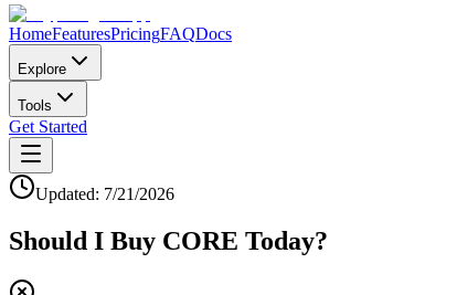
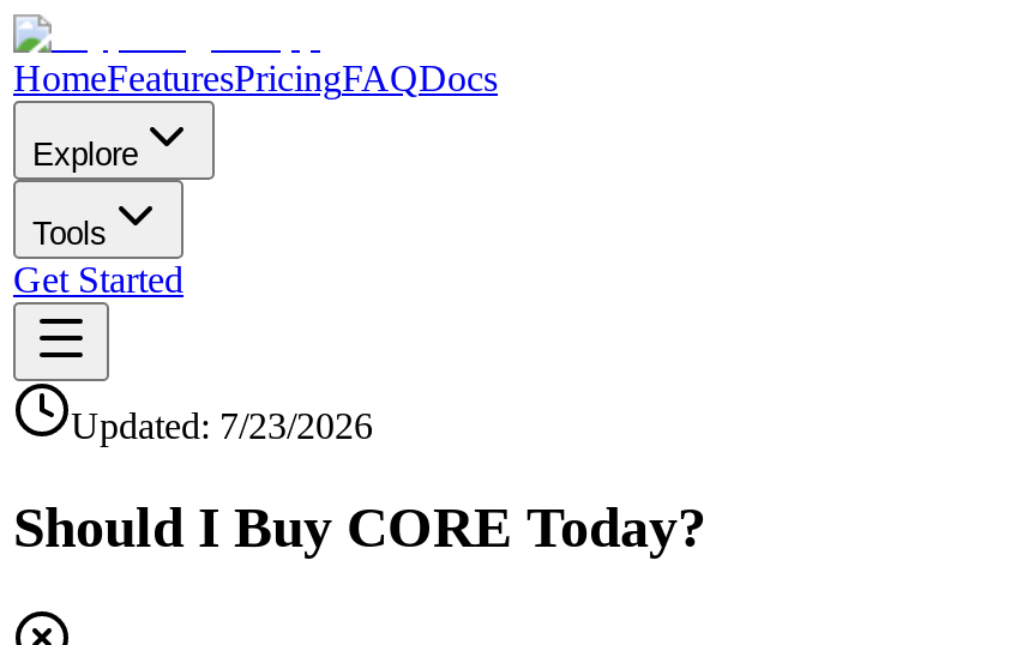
- Updated: 7/21/2026
+ Updated: 7/23/2026
